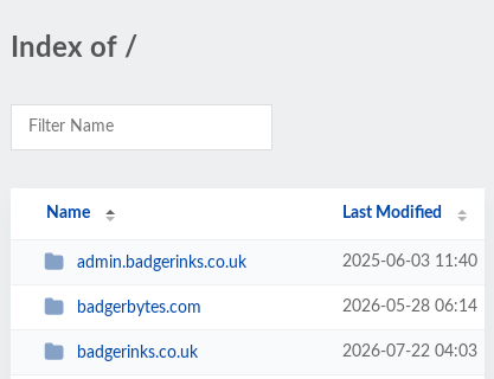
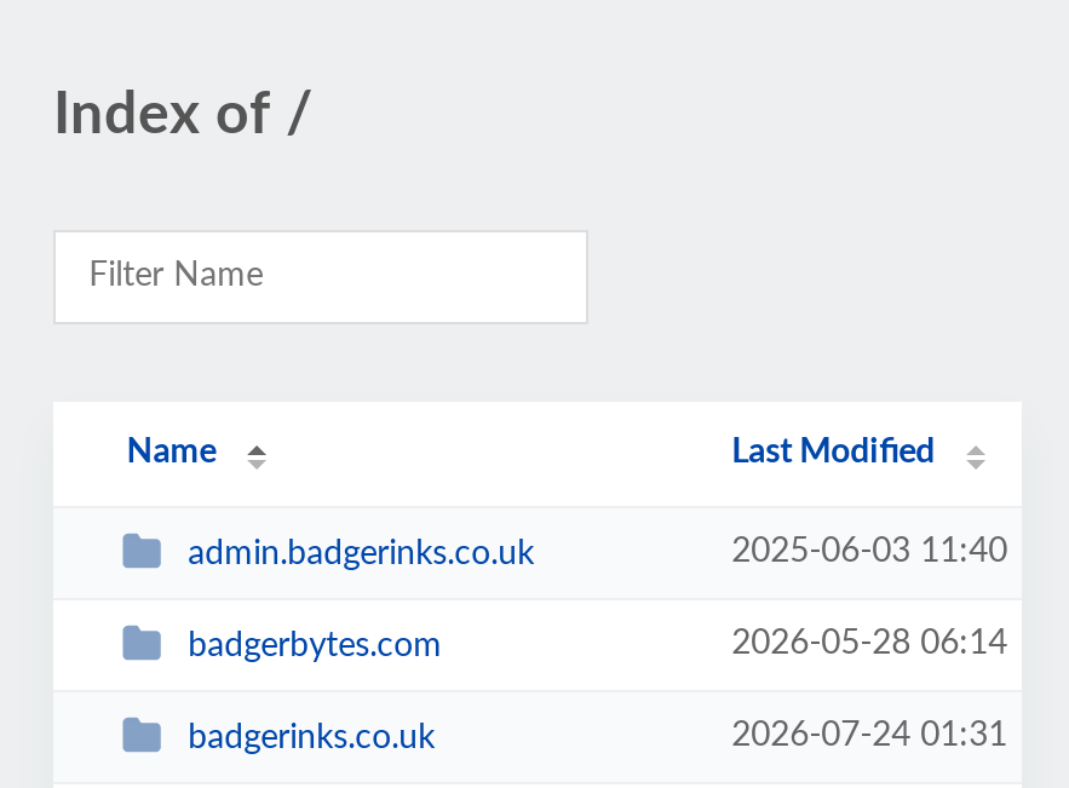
- 2026-07-22 04:03
+ 2026-07-24 01:31
